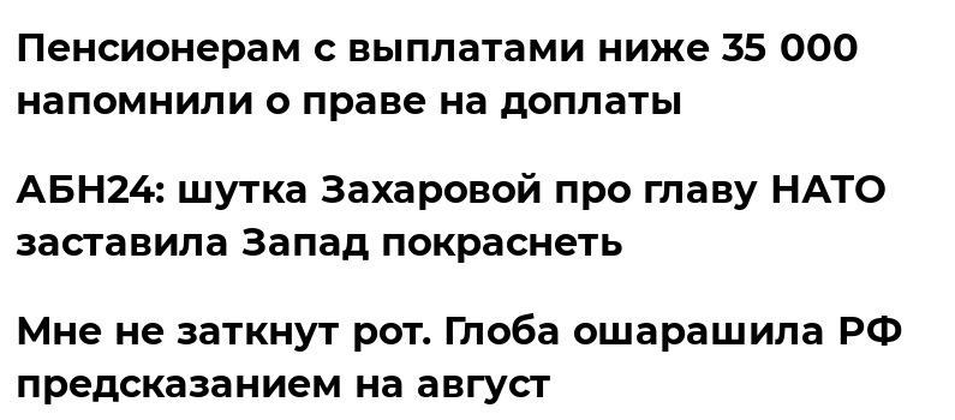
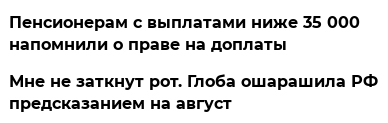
- АБН24: шутка Захаровой про главу НАТО
- заставила Запад покраснеть
